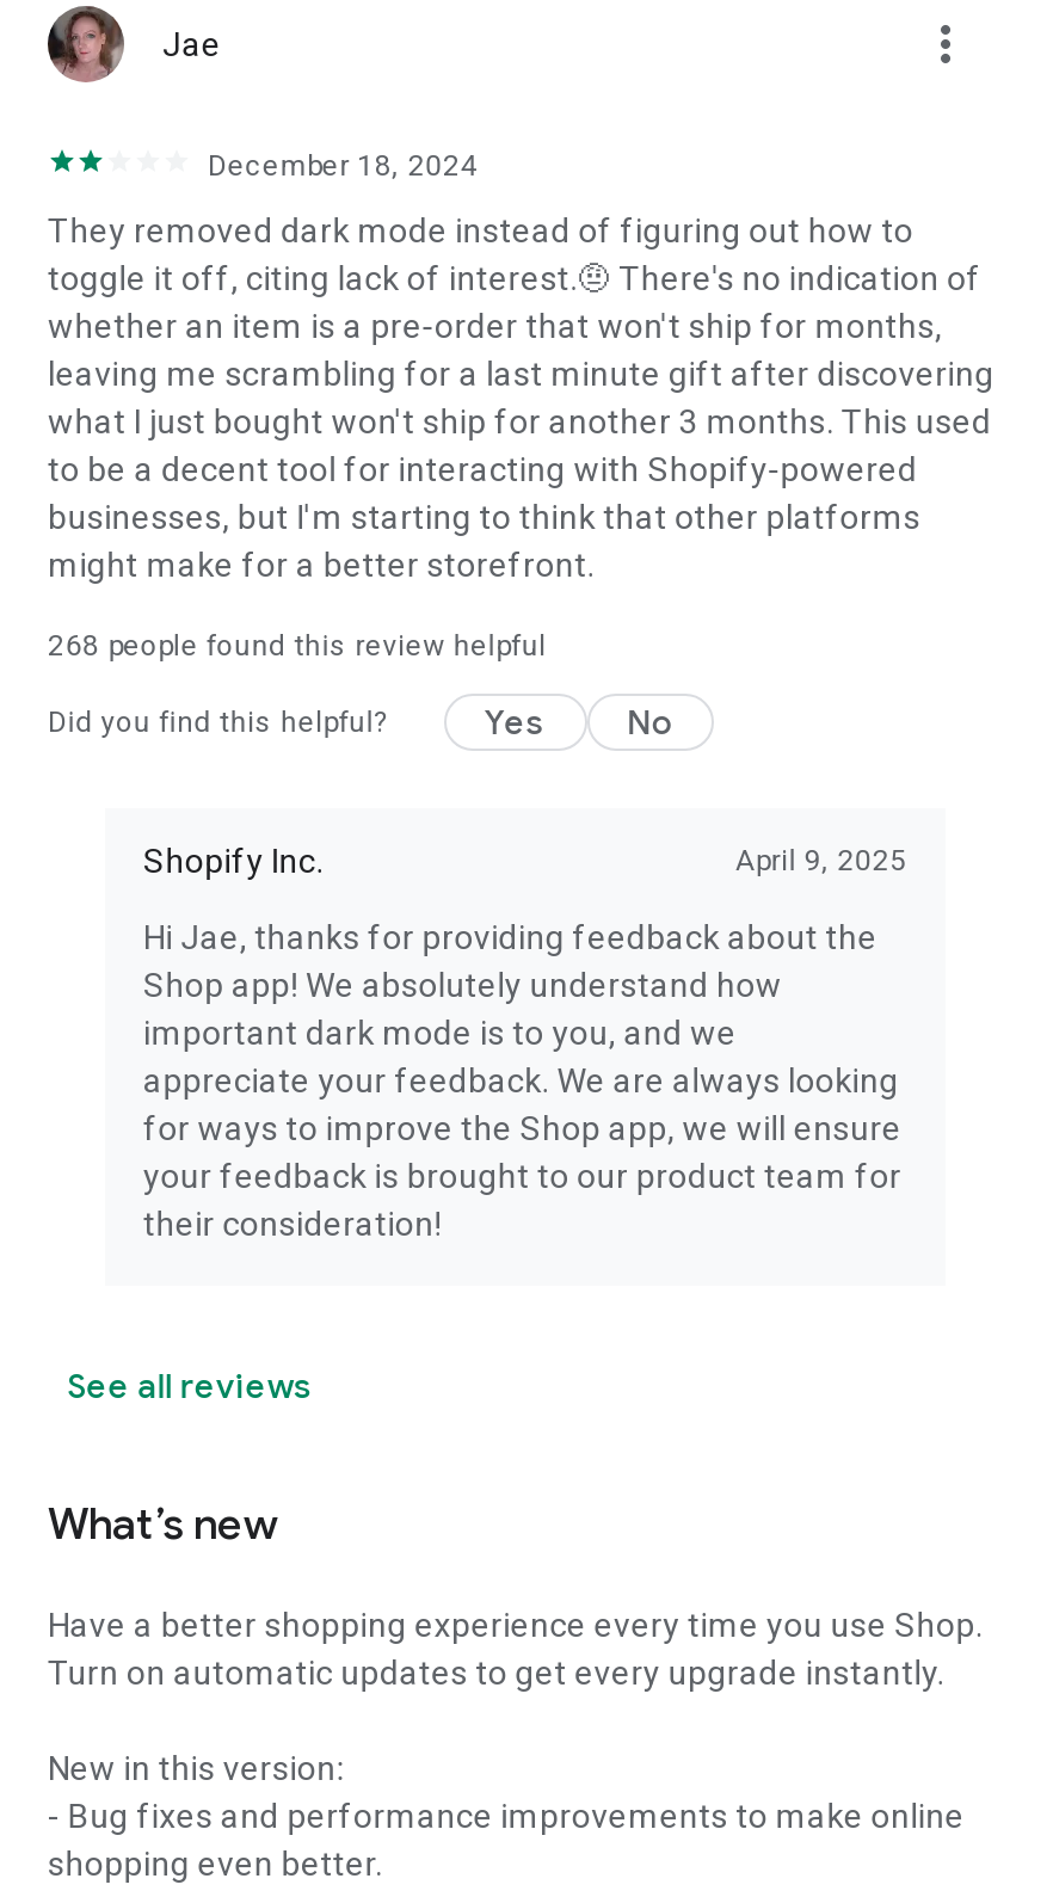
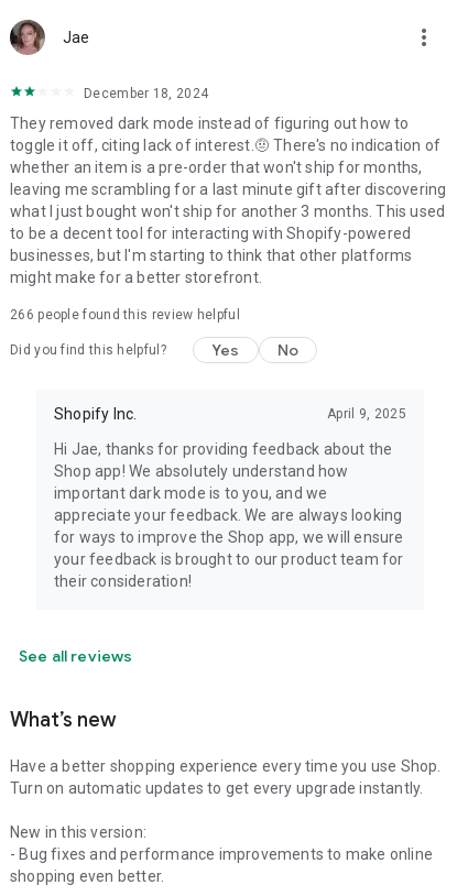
- 268 people found this review helpful
+ 266 people found this review helpful
